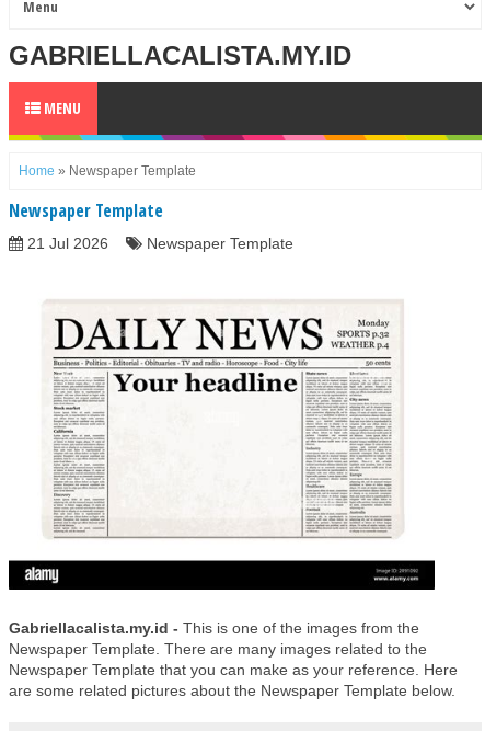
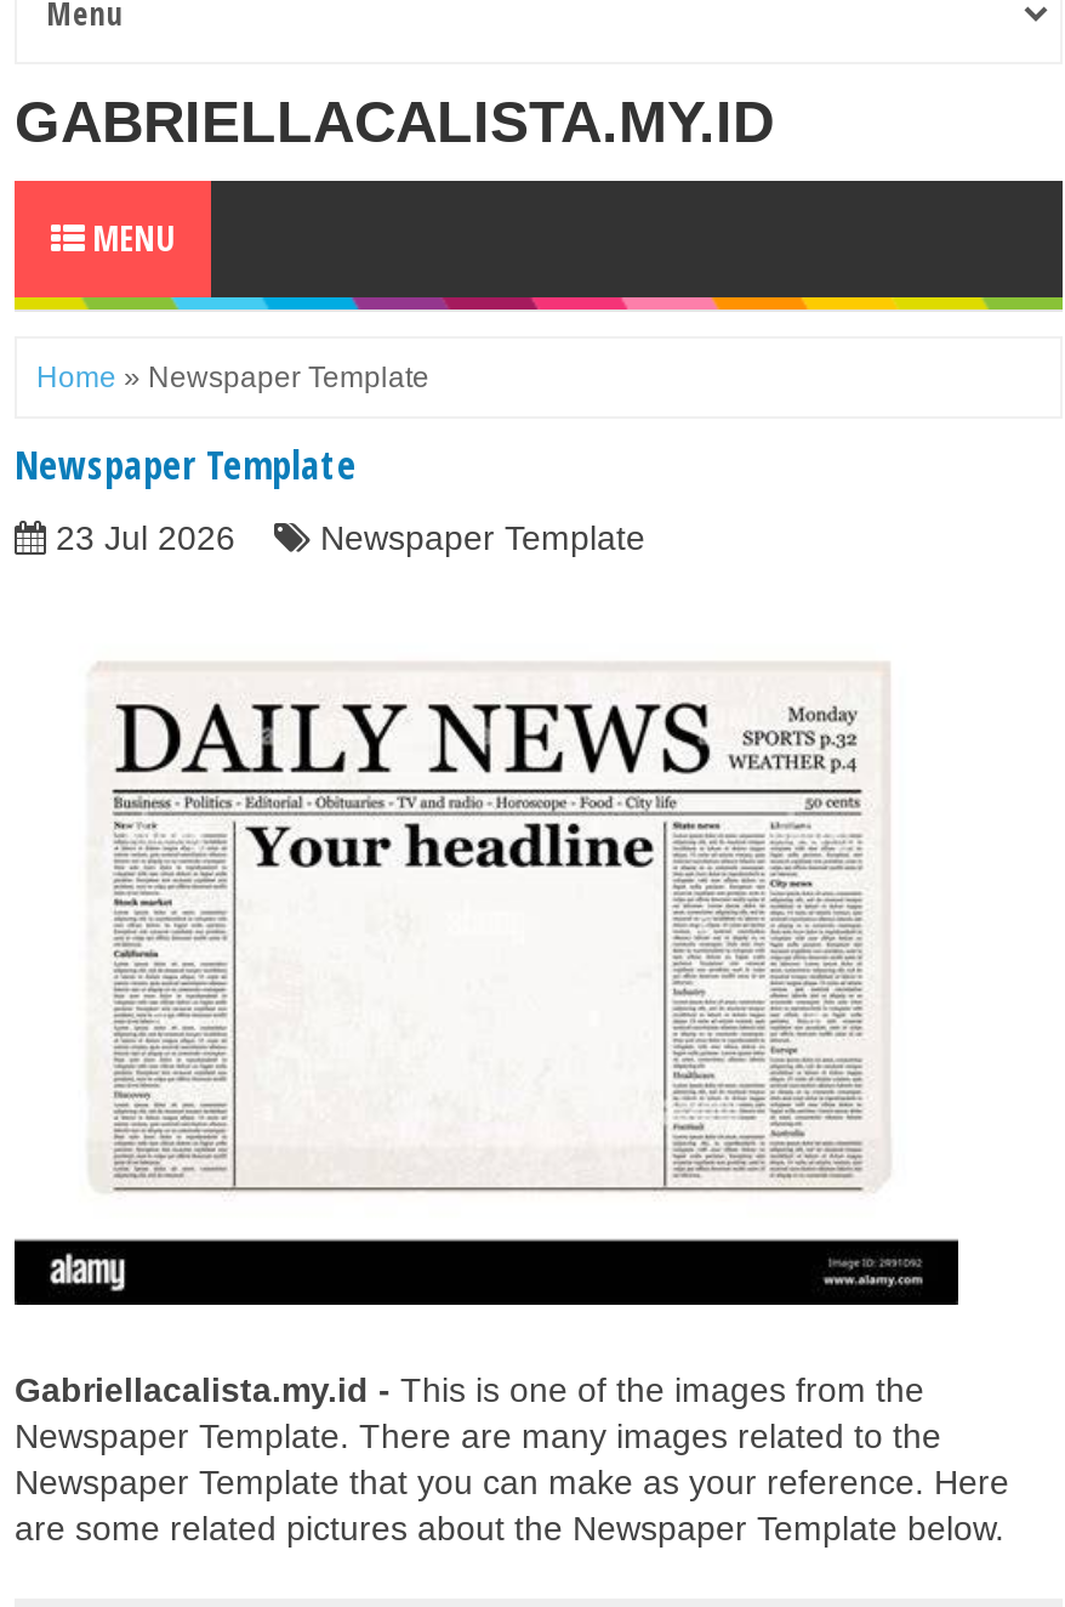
- 21 Jul 2026 Newspaper Template
+ 23 Jul 2026 Newspaper Template
